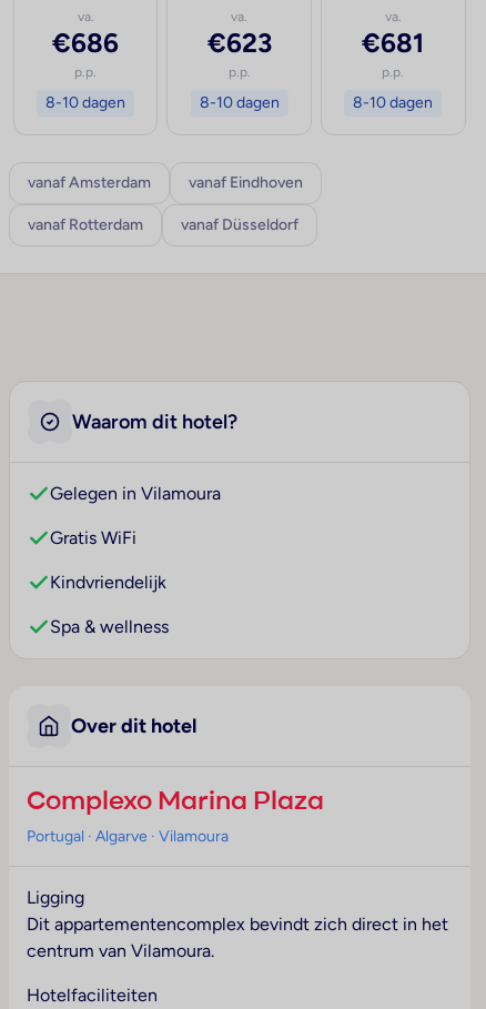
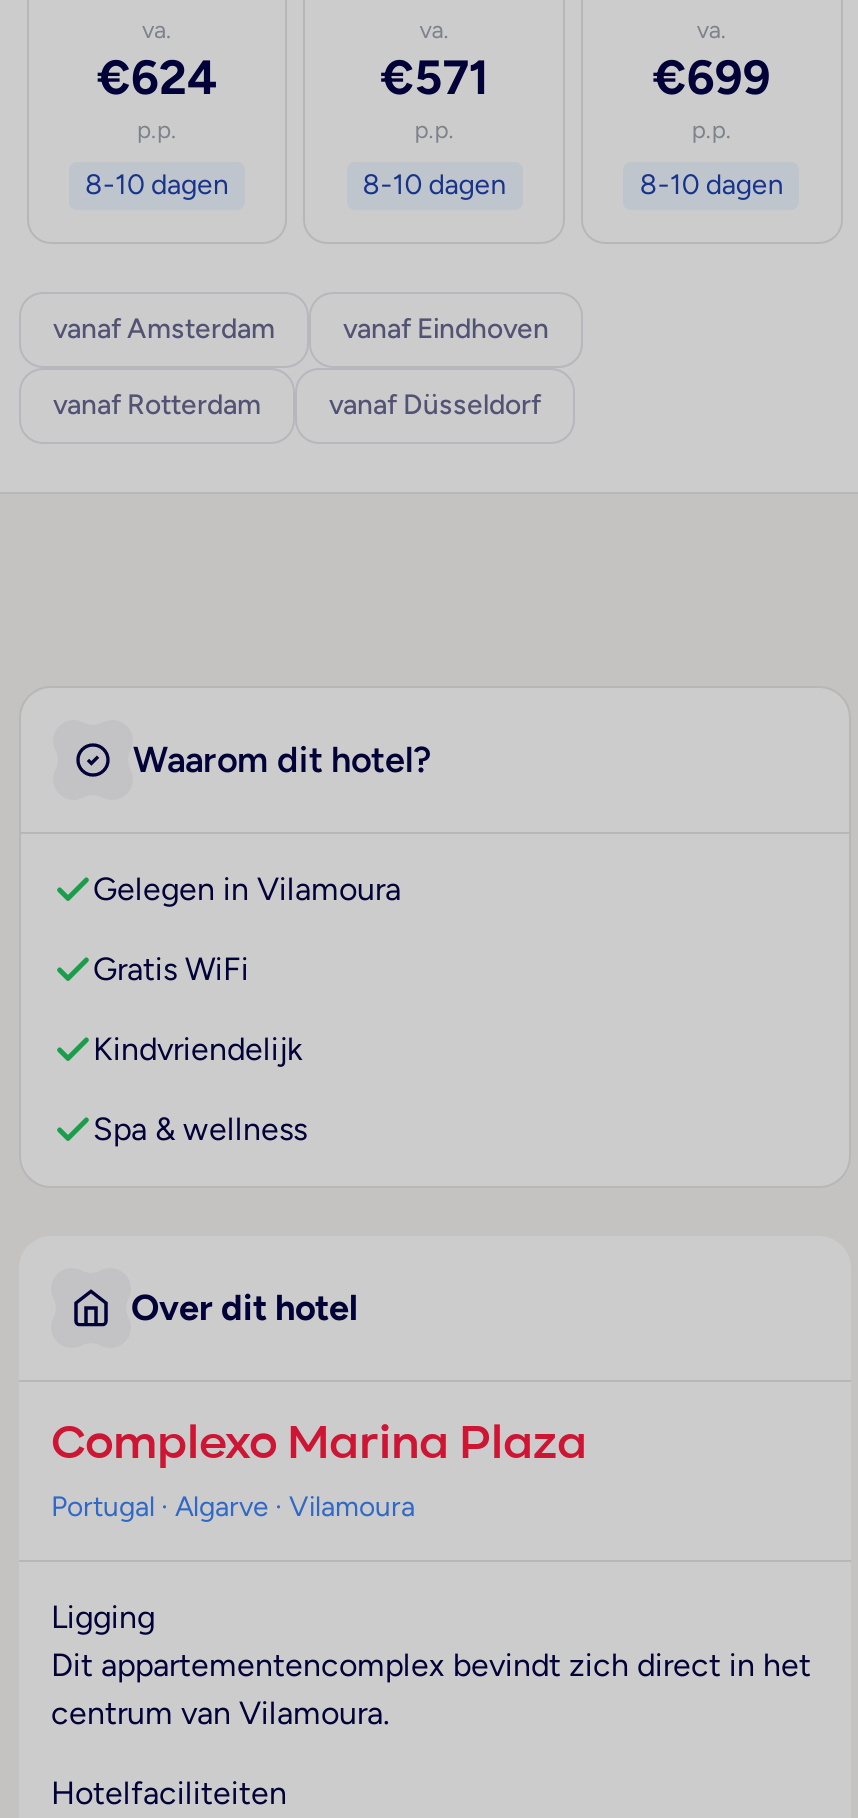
- €686
+ €624

- €623
+ €571

- €681
+ €699
